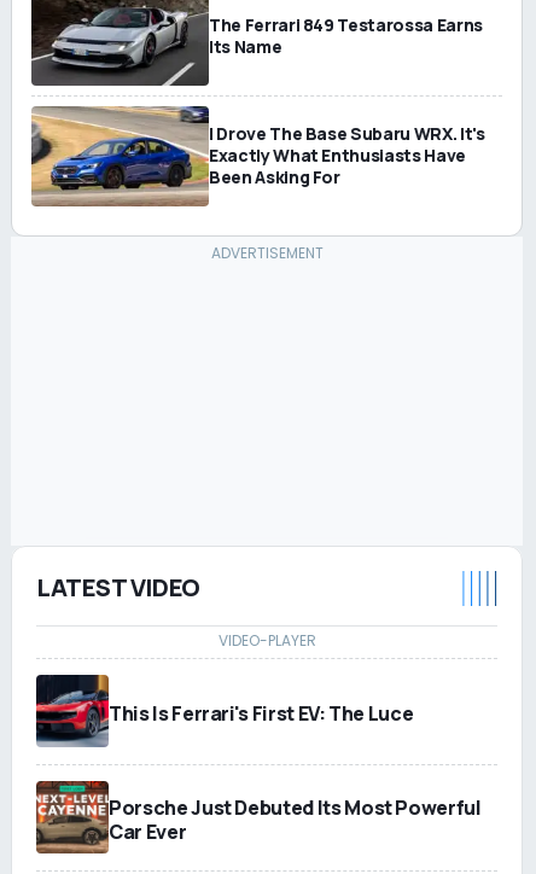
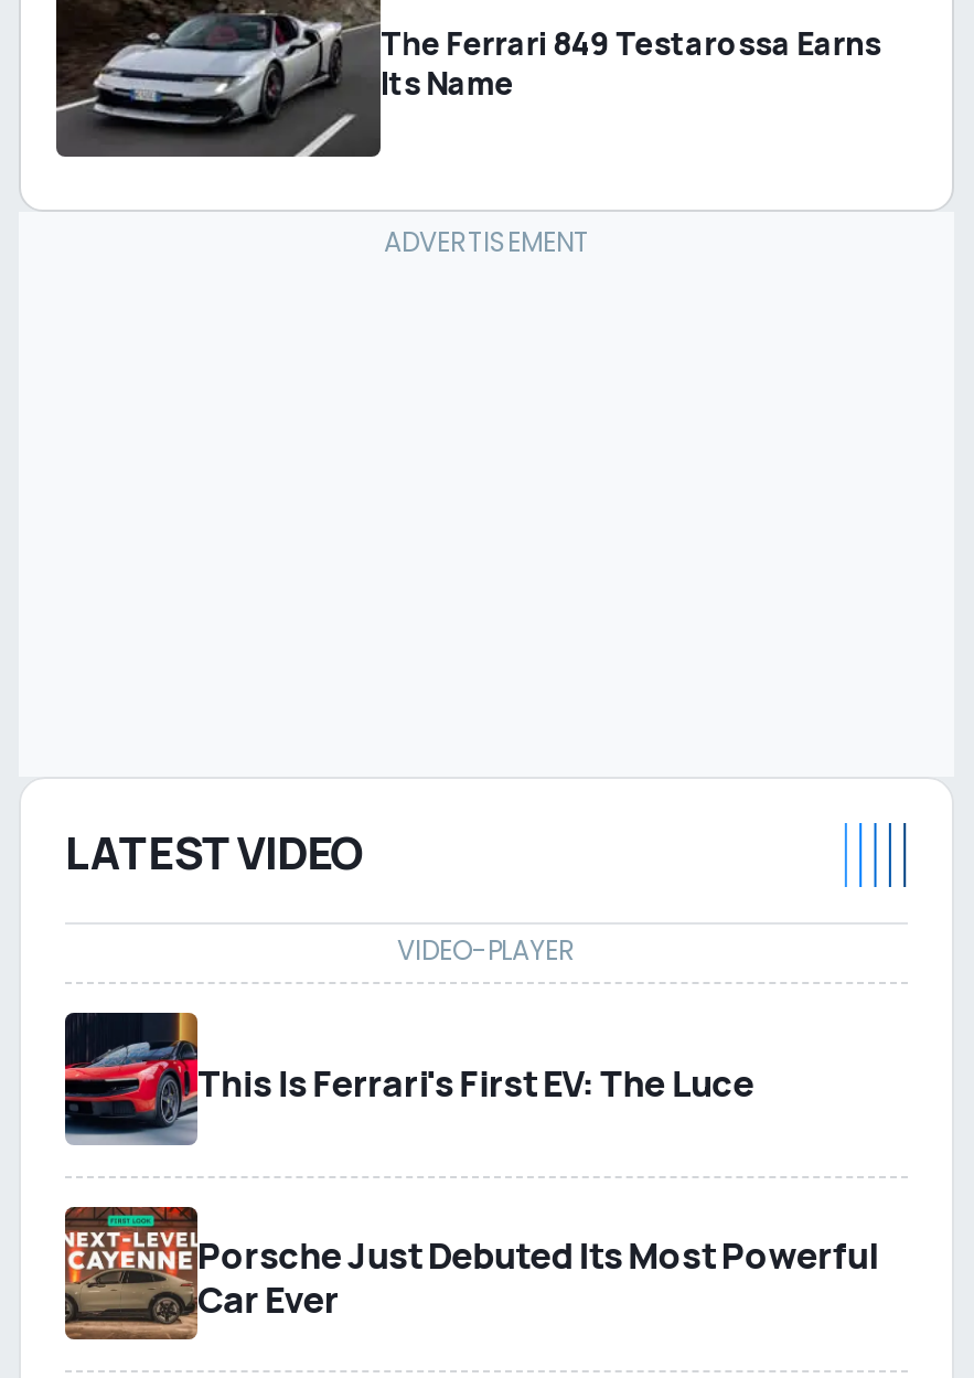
- [image]
- I Drove The Base Subaru WRX. It's
- Exactly What Enthusiasts Have
- Been Asking For
